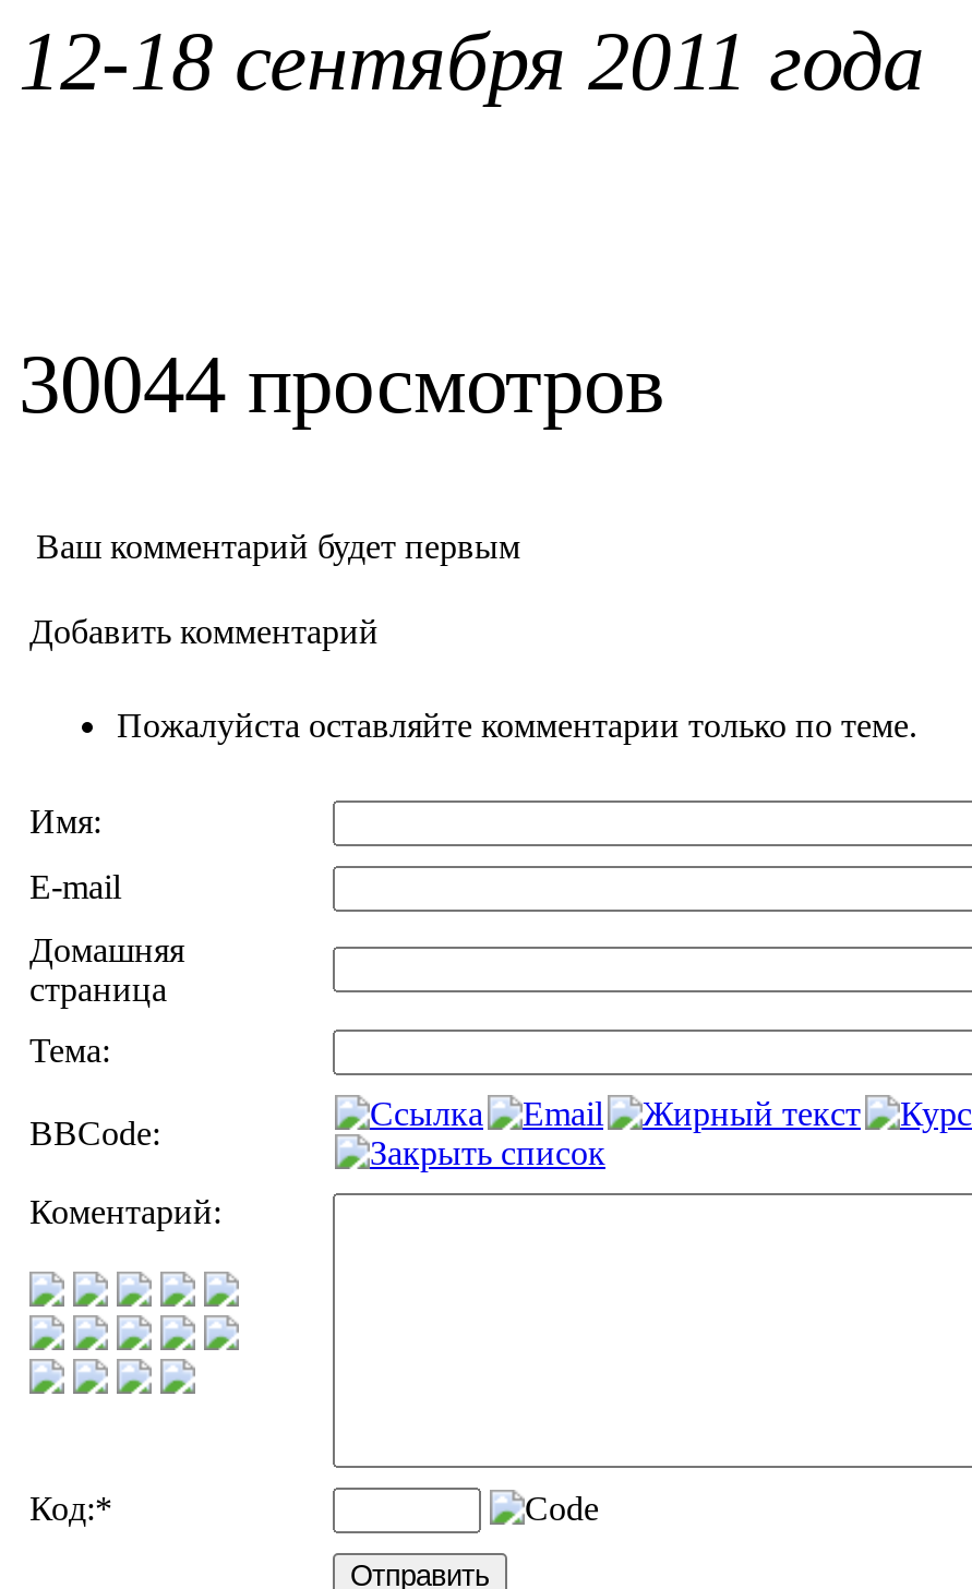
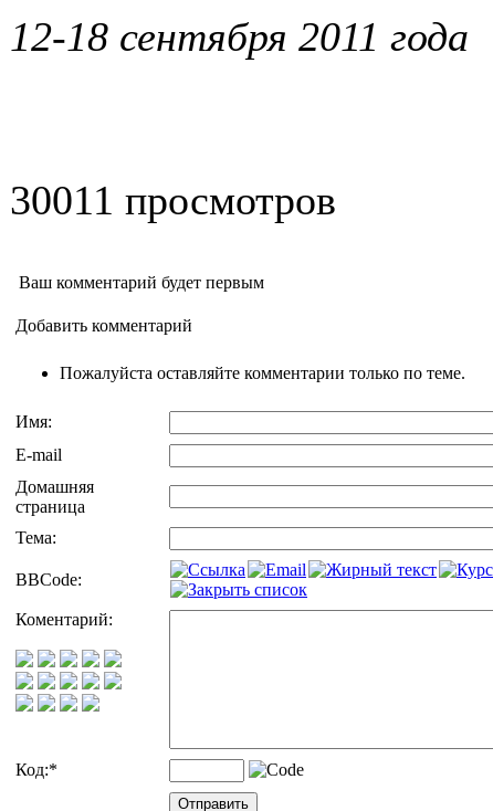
- 30044 просмотров
+ 30011 просмотров
